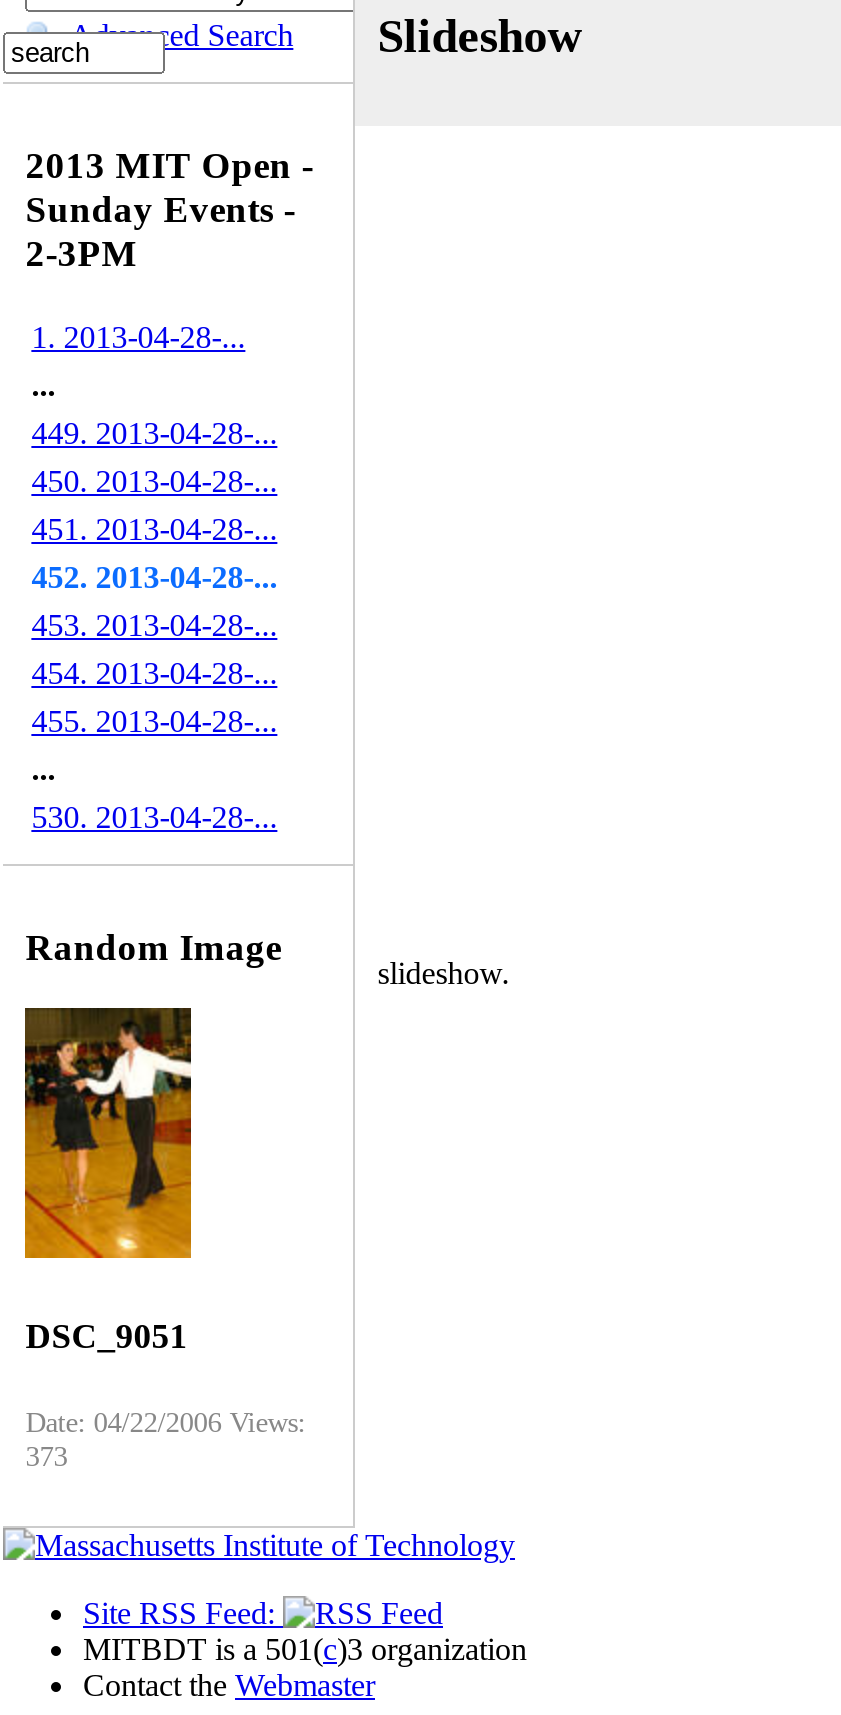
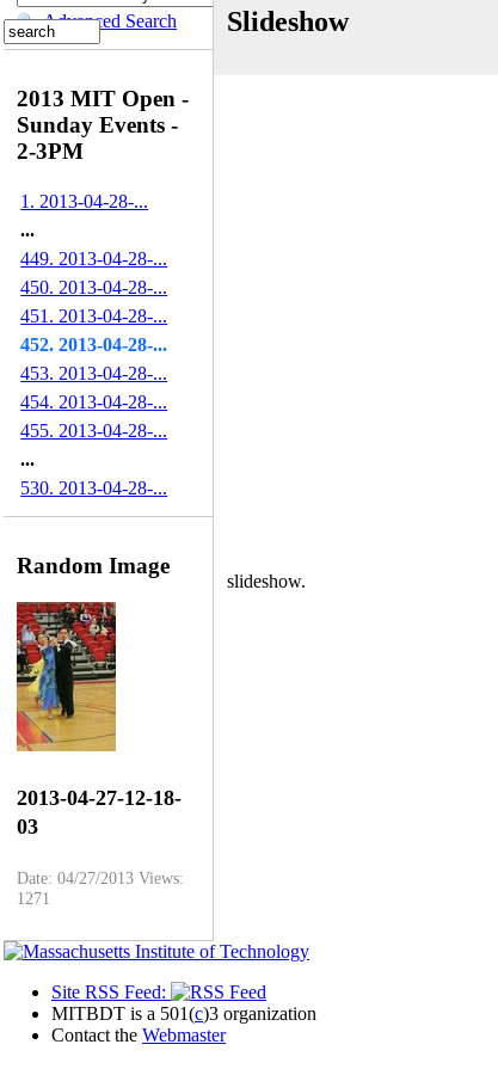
- [image]
- DSC_9051
+ [image]
+ 2013-04-27-12-18-
+ 03

- Date: 04/22/2006 Views:
- 373
+ Date: 04/27/2013 Views:
+ 1271
